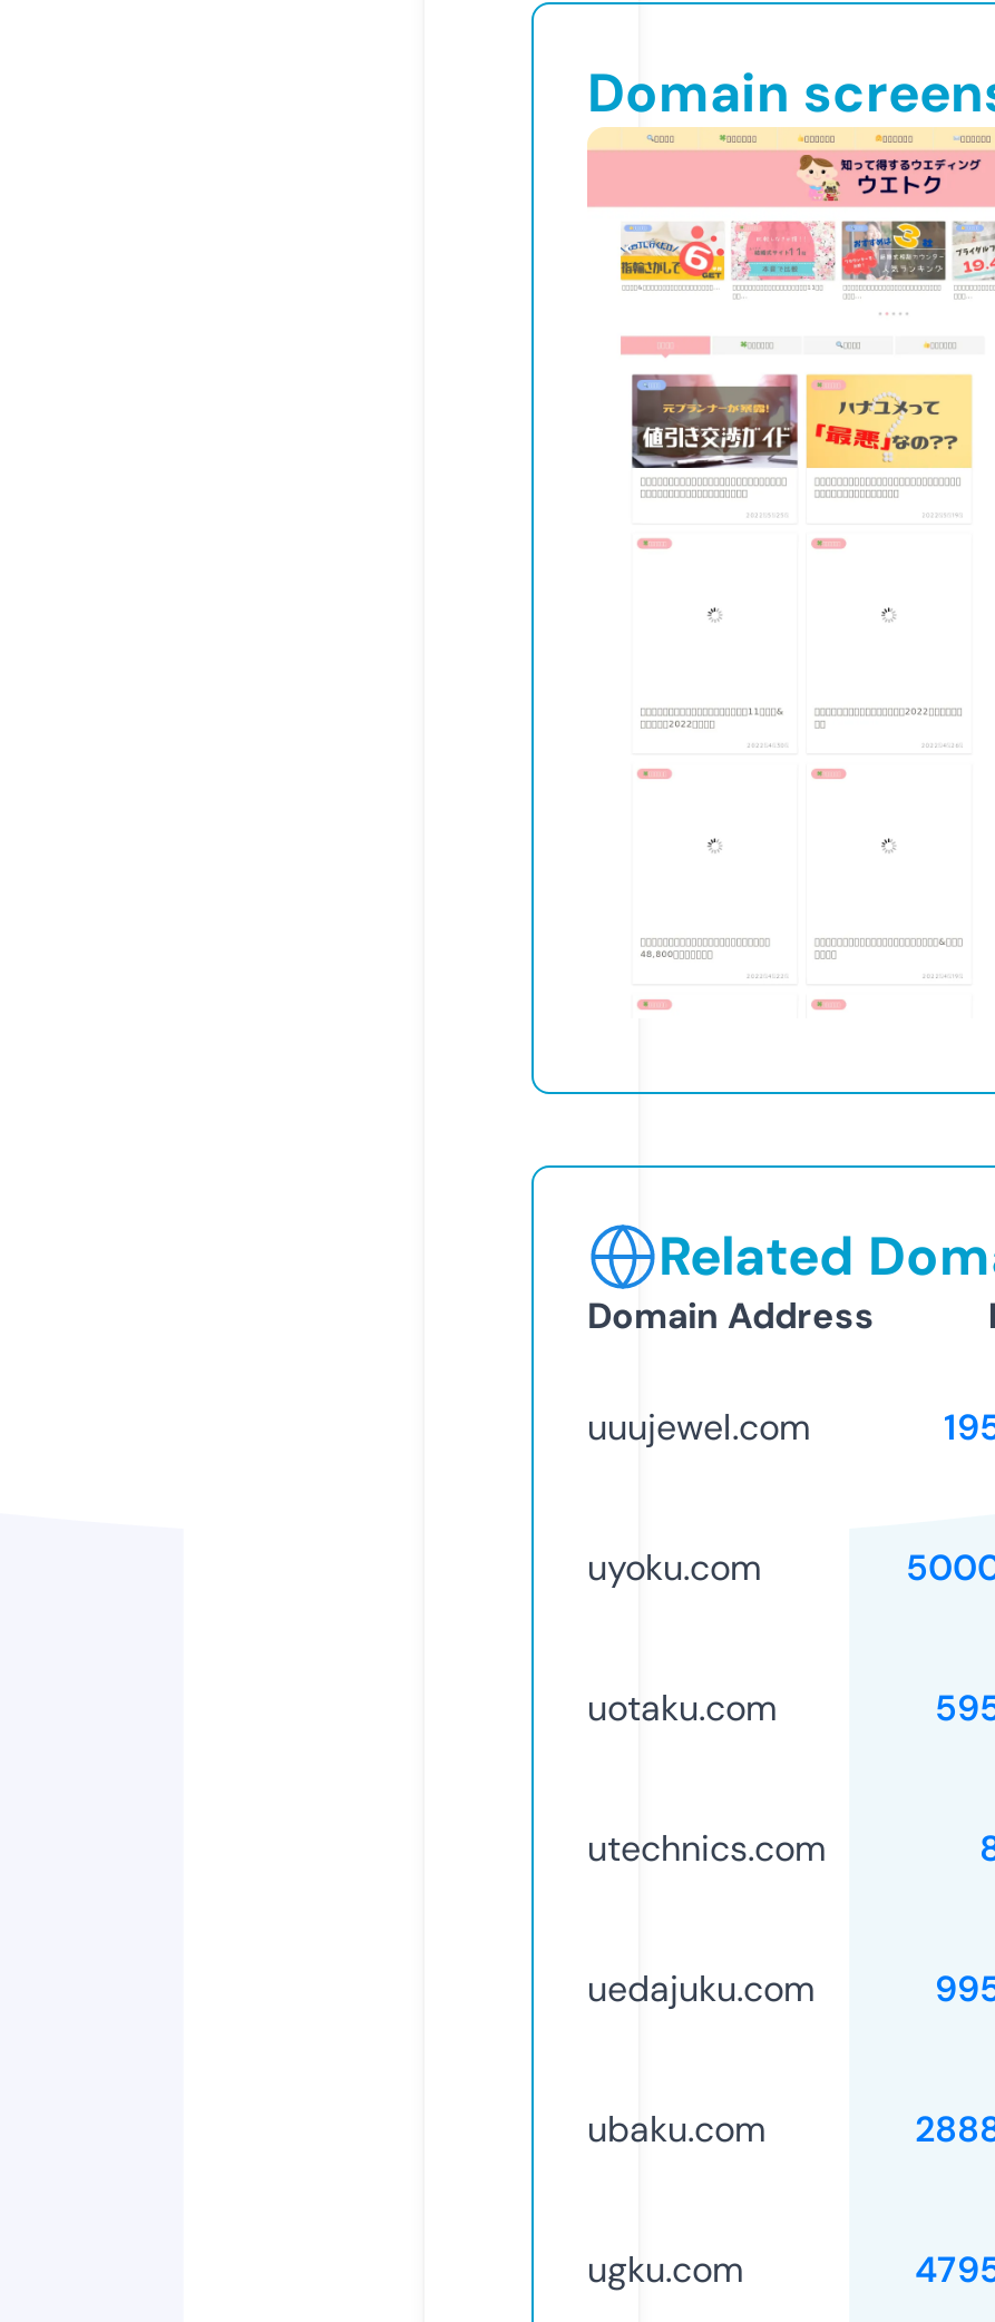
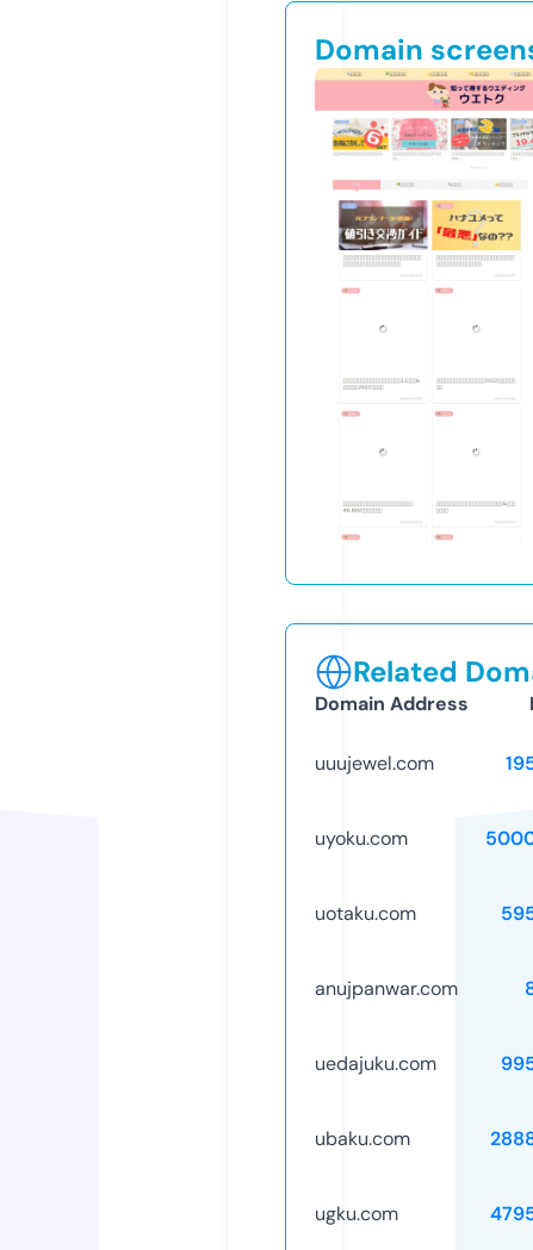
- utechnics.com
+ anujpanwar.com
